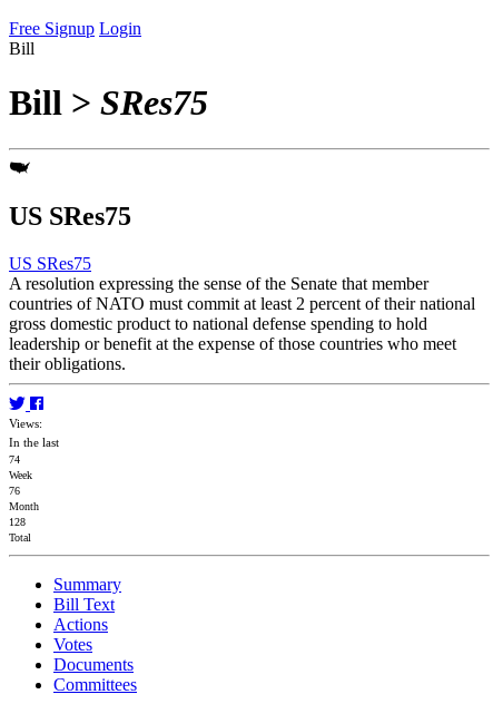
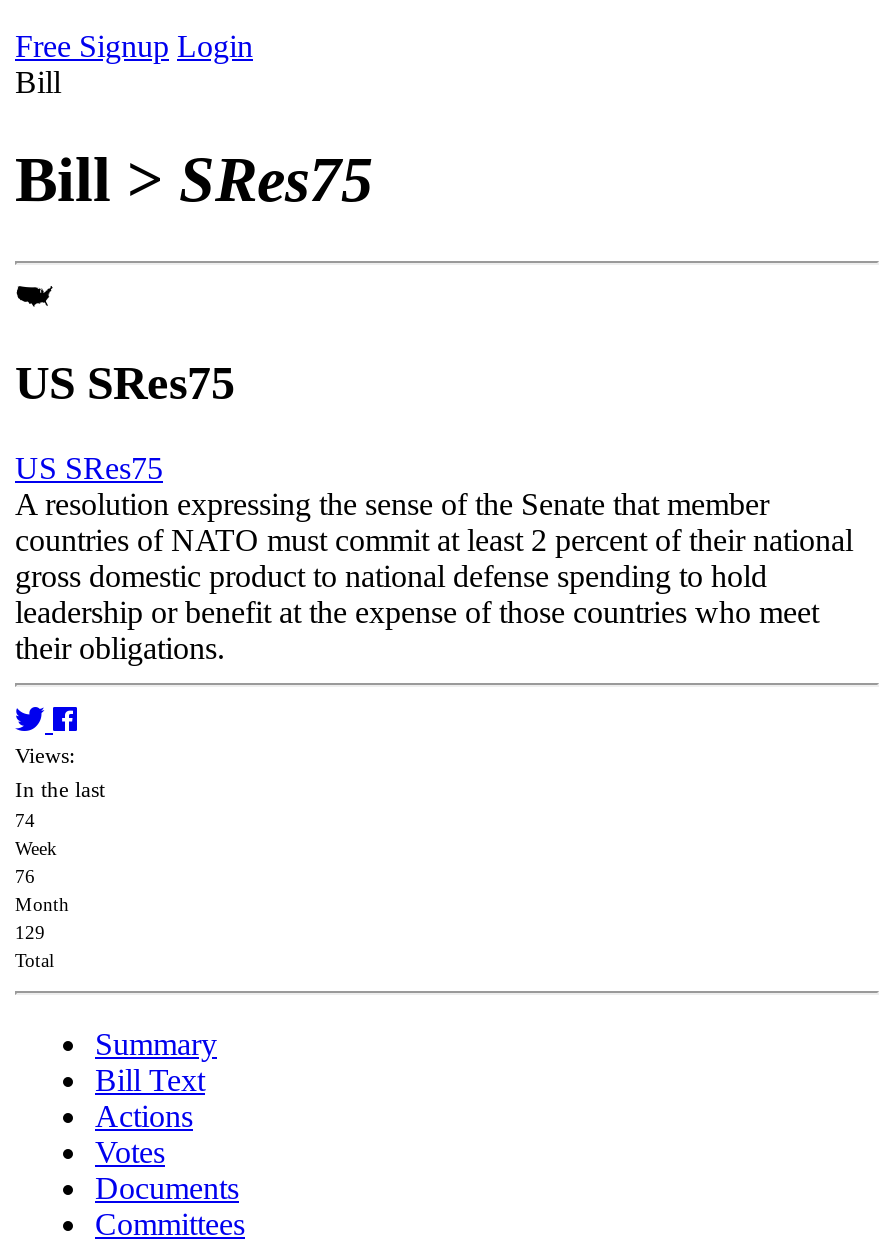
- 128
+ 129
